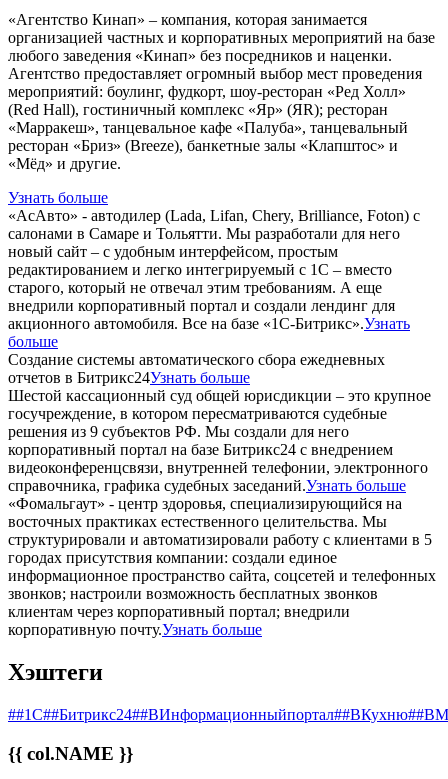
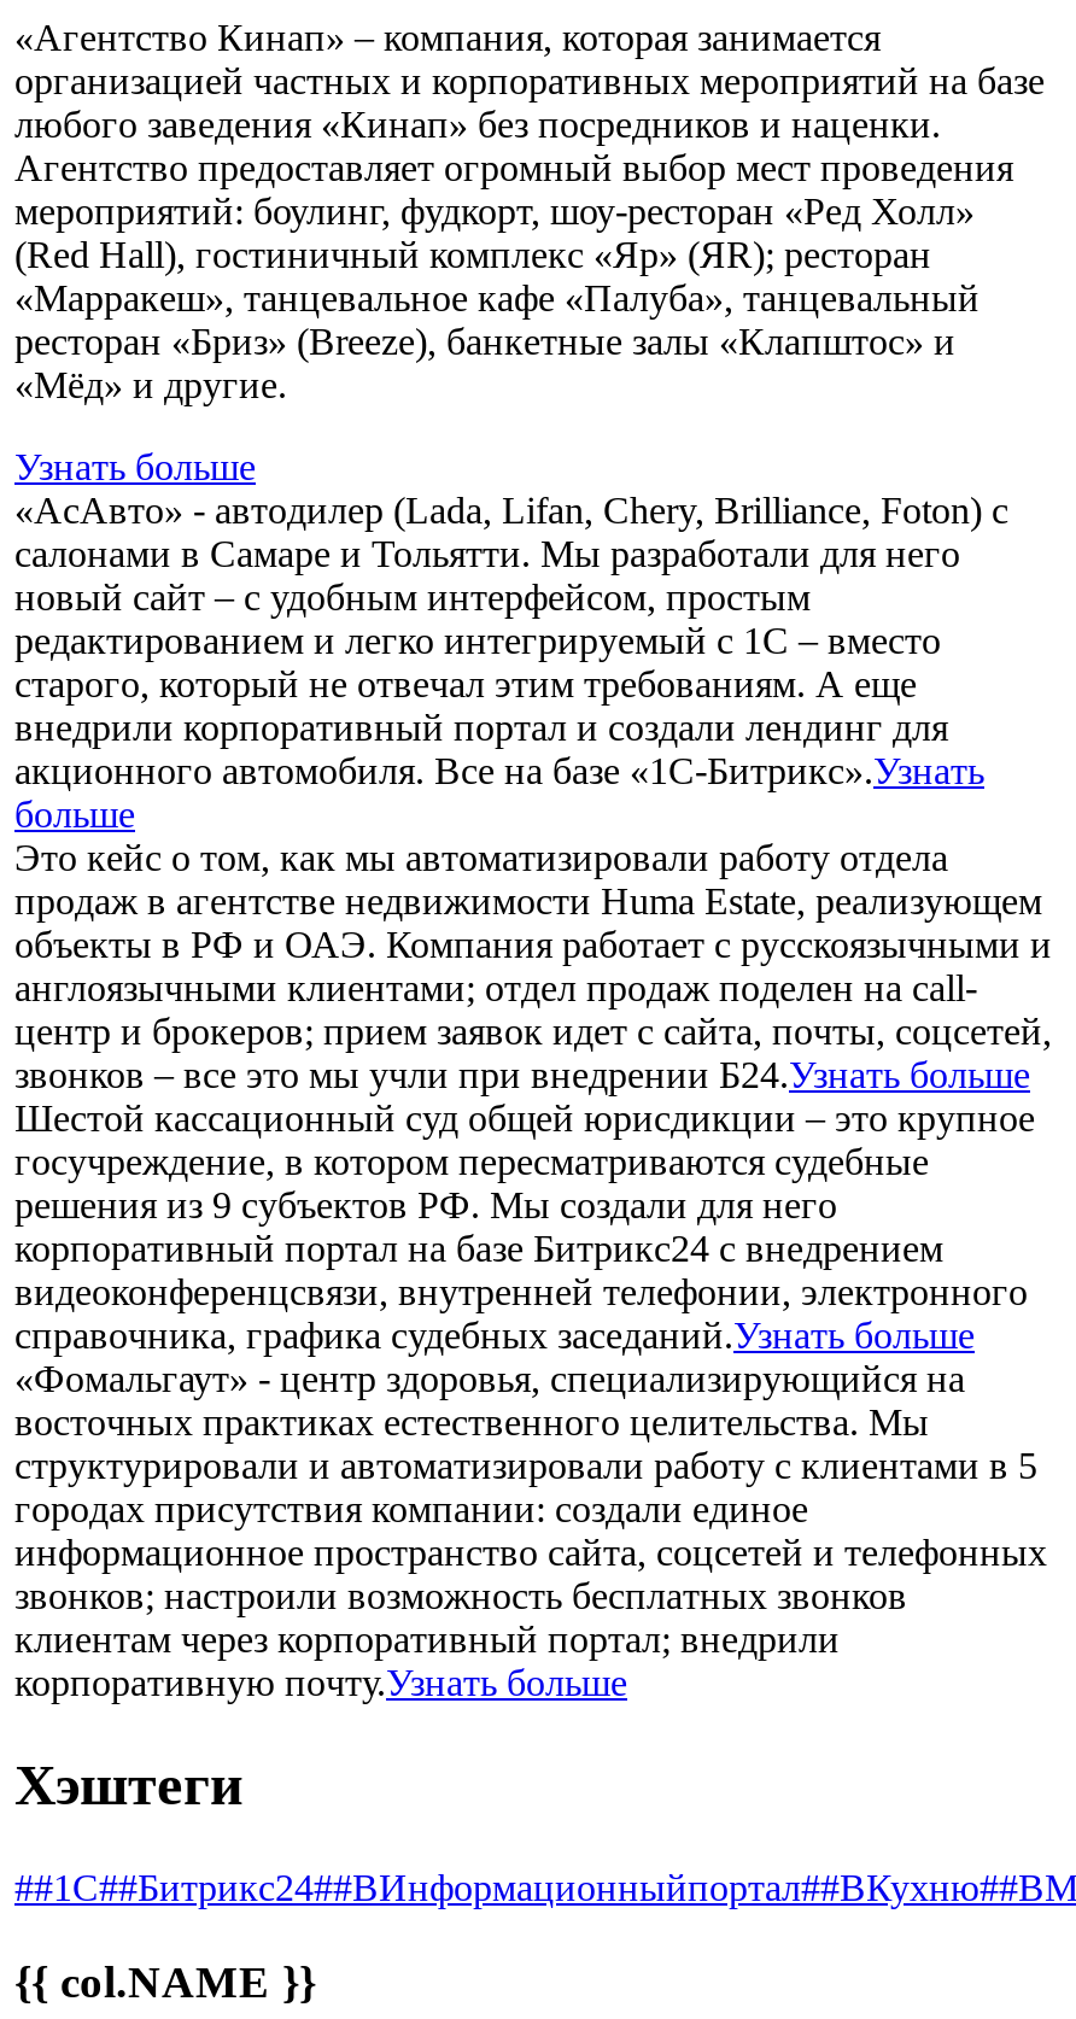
- Создание системы автоматического сбора ежедневных
- отчетов в Битрикс24Узнать больше
+ Это кейс о том, как мы автоматизировали работу отдела
+ продаж в агентстве недвижимости Huma Estate, реализующем
+ объекты в РФ и ОАЭ. Компания работает с русскоязычными и
+ англоязычными клиентами; отдел продаж поделен на call-
+ центр и брокеров; прием заявок идет с сайта, почты, соцсетей,
+ звонков – все это мы учли при внедрении Б24.Узнать больше
